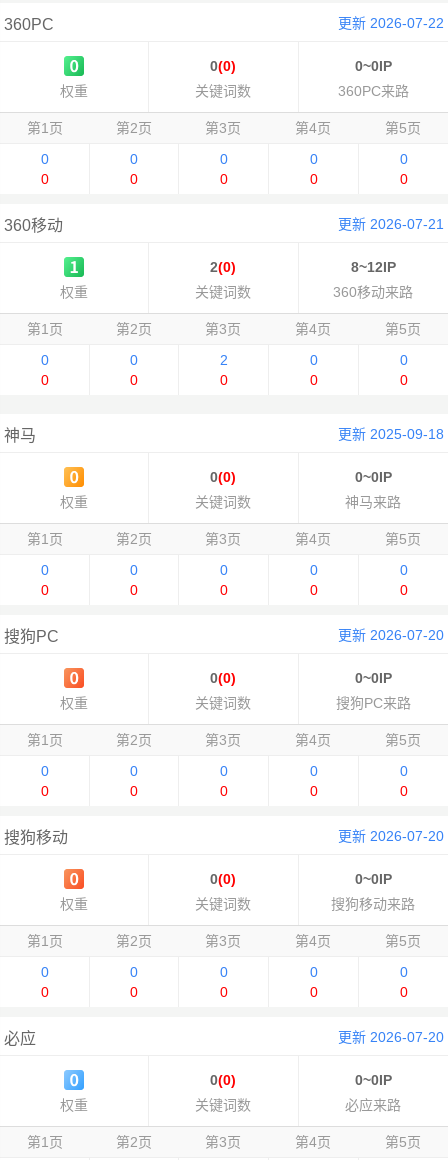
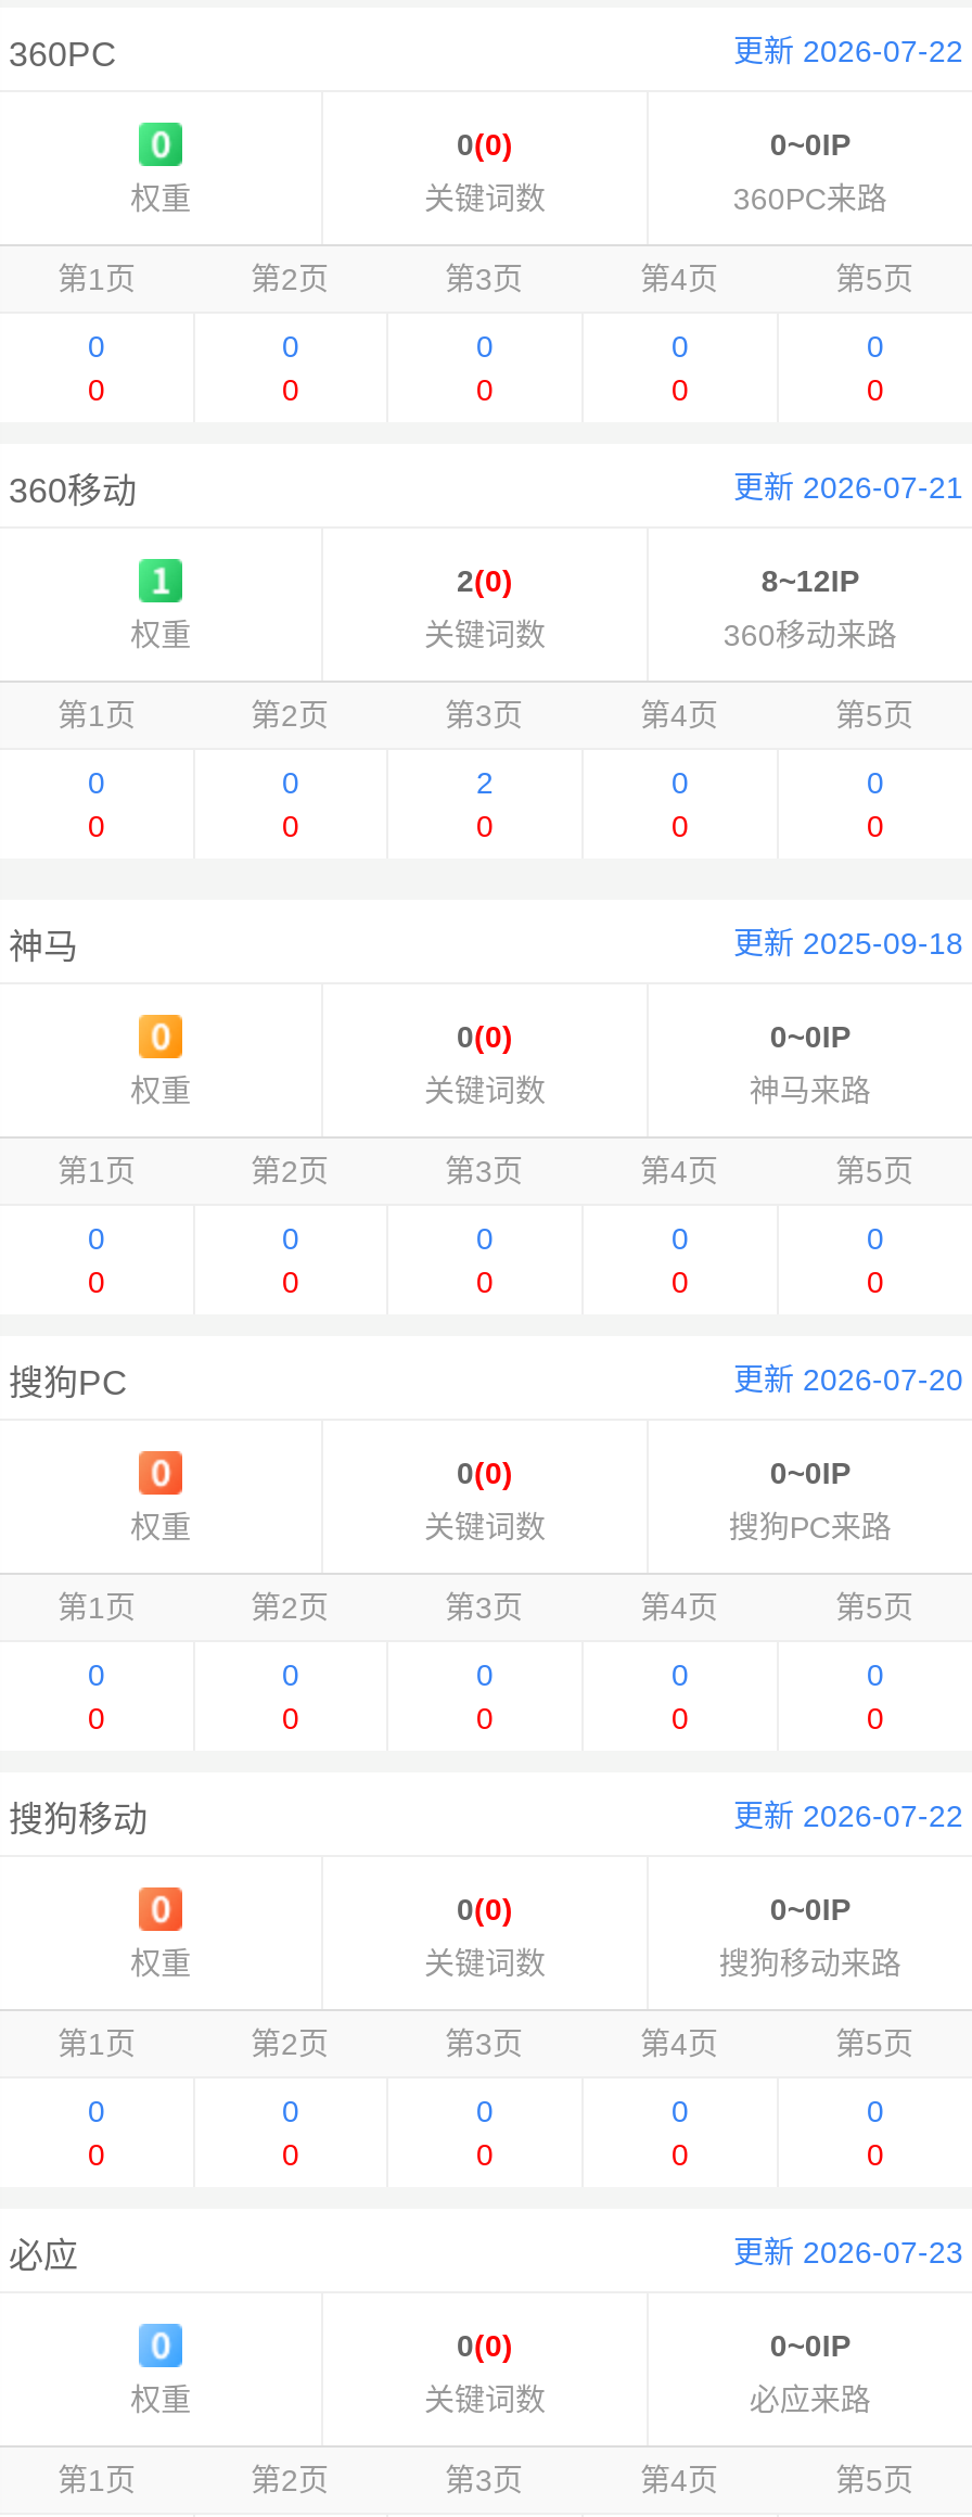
- 更新 2026-07-20
+ 更新 2026-07-22

- 更新 2026-07-20
+ 更新 2026-07-23
